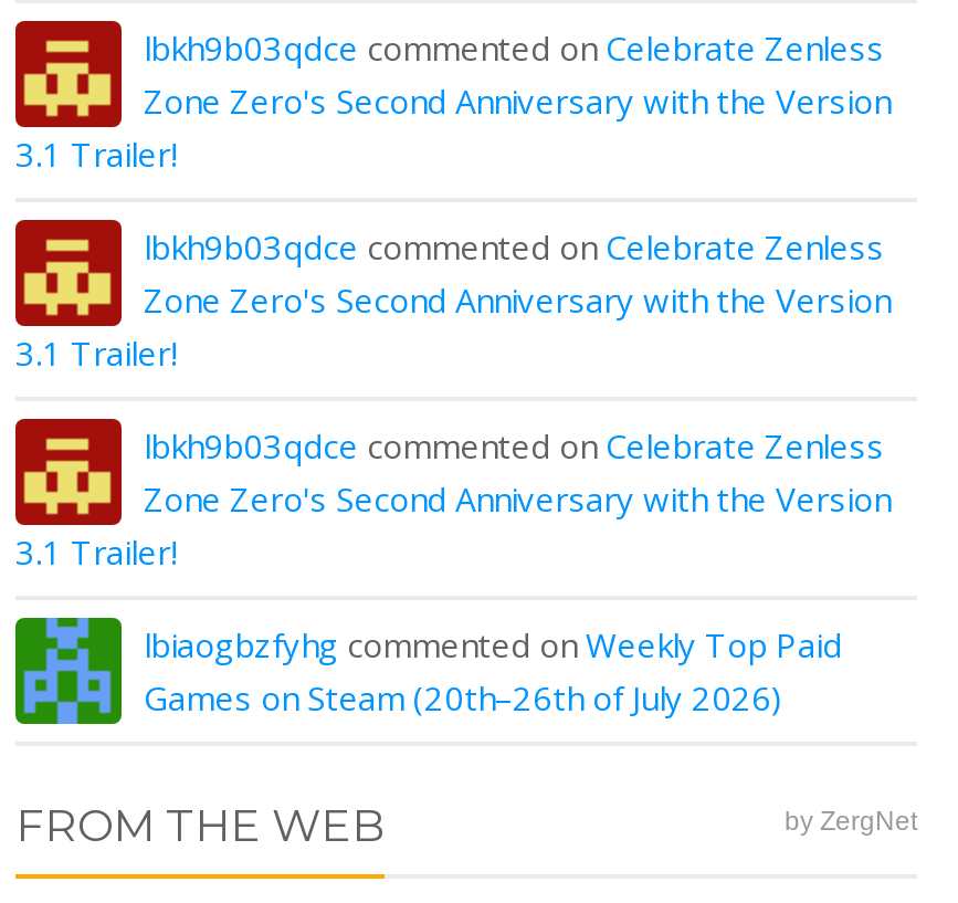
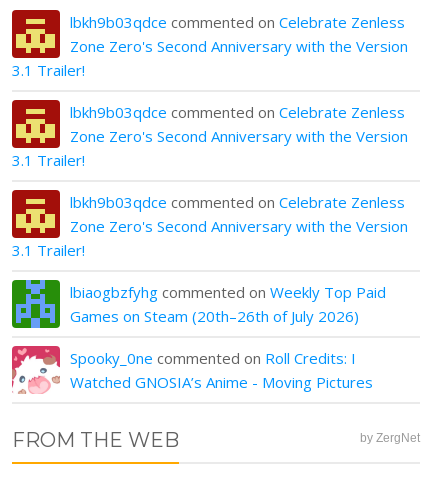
+ [image]
+ Spooky_0ne commented on Roll Credits: I
+ Watched GNOSIA’s Anime - Moving Pictures
